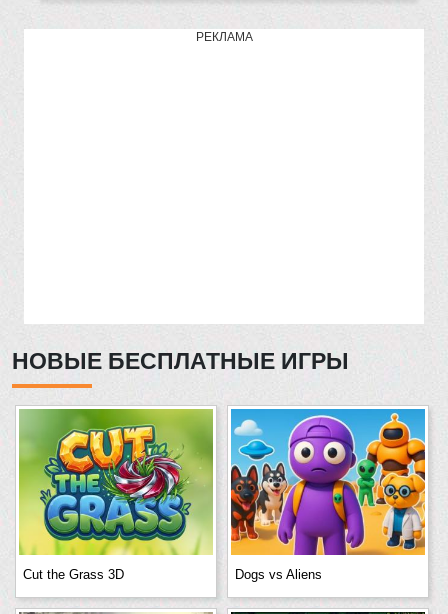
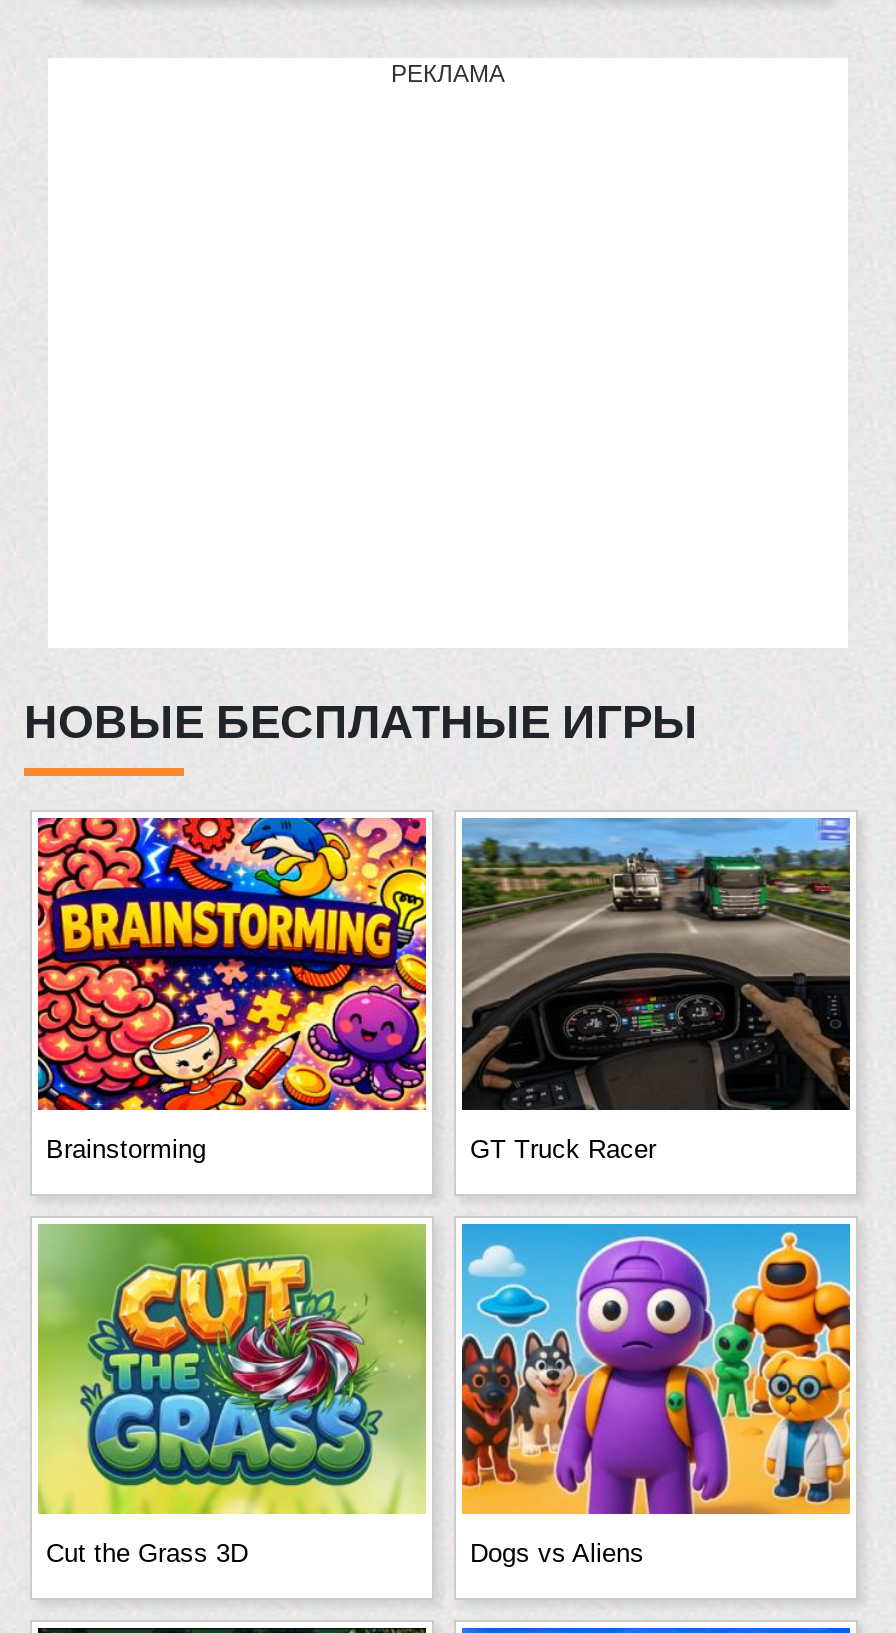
+ [image]
+ Brainstorming
+ GT Truck Racer

+ [image]
